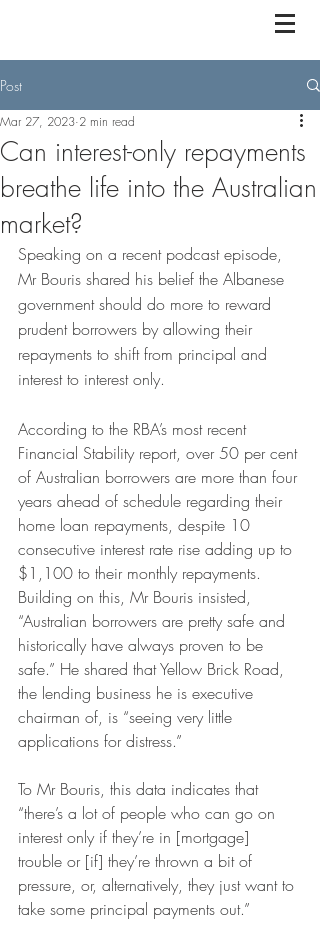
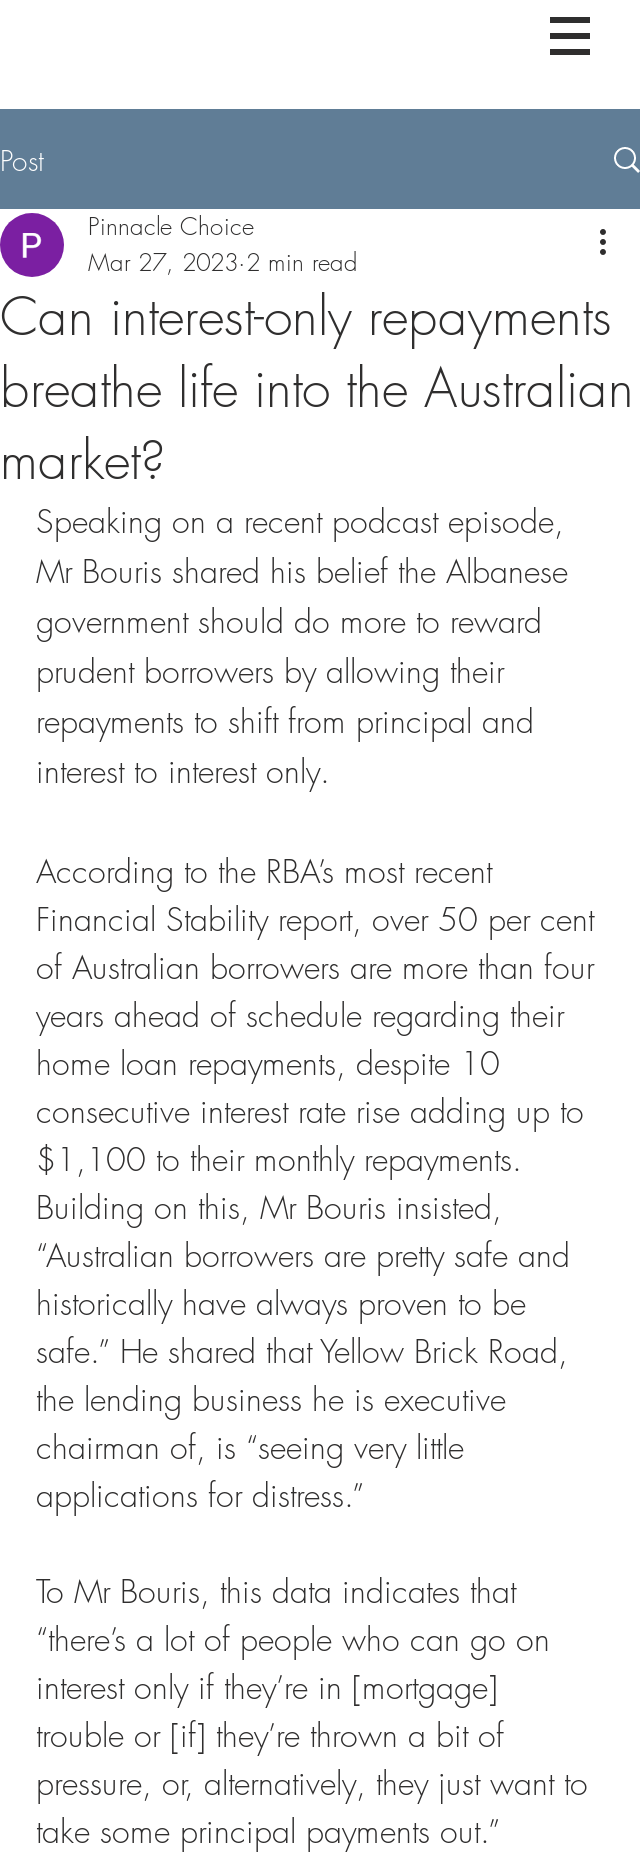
+ Pinnacle Choice
